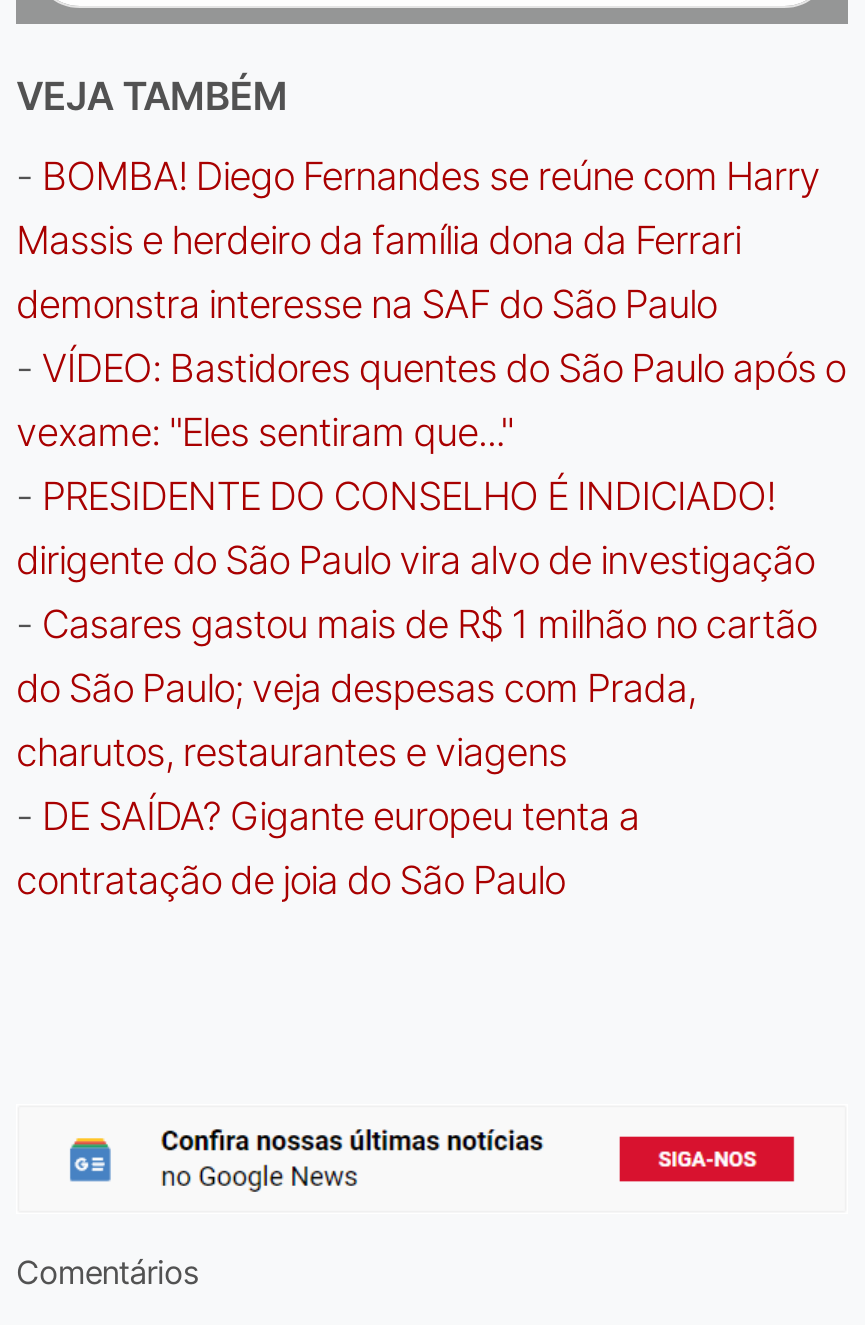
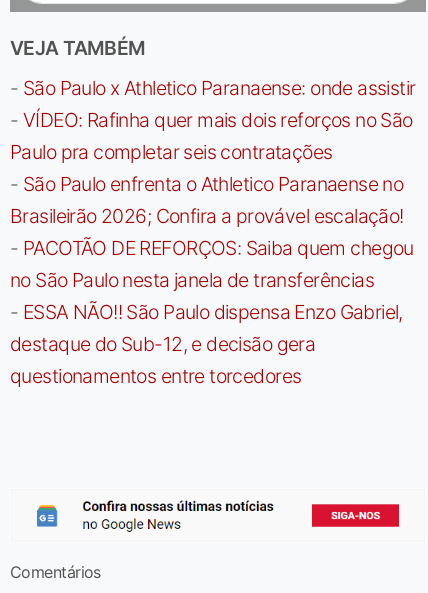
- - BOMBA! Diego Fernandes se reúne com Harry
- Massis e herdeiro da família dona da Ferrari
- demonstra interesse na SAF do São Paulo
- - VÍDEO: Bastidores quentes do São Paulo após o
- vexame: "Eles sentiram que..."
- - PRESIDENTE DO CONSELHO É INDICIADO!
- dirigente do São Paulo vira alvo de investigação
- - Casares gastou mais de R$ 1 milhão no cartão
- do São Paulo; veja despesas com Prada,
- charutos, restaurantes e viagens
- - DE SAÍDA? Gigante europeu tenta a
- contratação de joia do São Paulo
+ - São Paulo x Athletico Paranaense: onde assistir
+ - VÍDEO: Rafinha quer mais dois reforços no São
+ Paulo pra completar seis contratações
+ - São Paulo enfrenta o Athletico Paranaense no
+ Brasileirão 2026; Confira a provável escalação!
+ - PACOTÃO DE REFORÇOS: Saiba quem chegou
+ no São Paulo nesta janela de transferências
+ - ESSA NÃO!! São Paulo dispensa Enzo Gabriel,
+ destaque do Sub-12, e decisão gera
+ questionamentos entre torcedores
